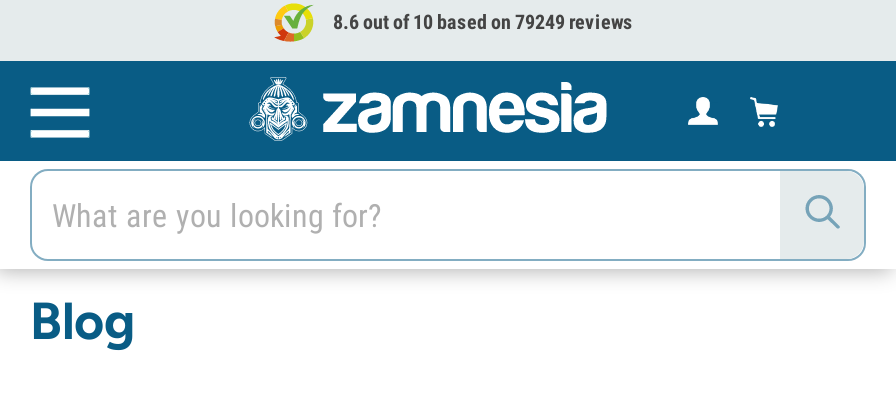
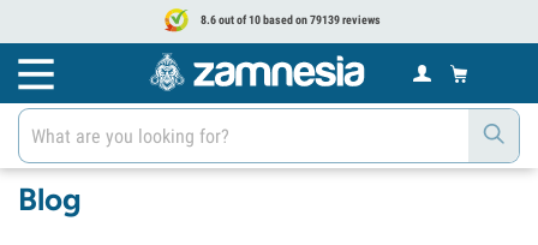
- 8.6 out of 10 based on 79249 reviews
+ 8.6 out of 10 based on 79139 reviews
